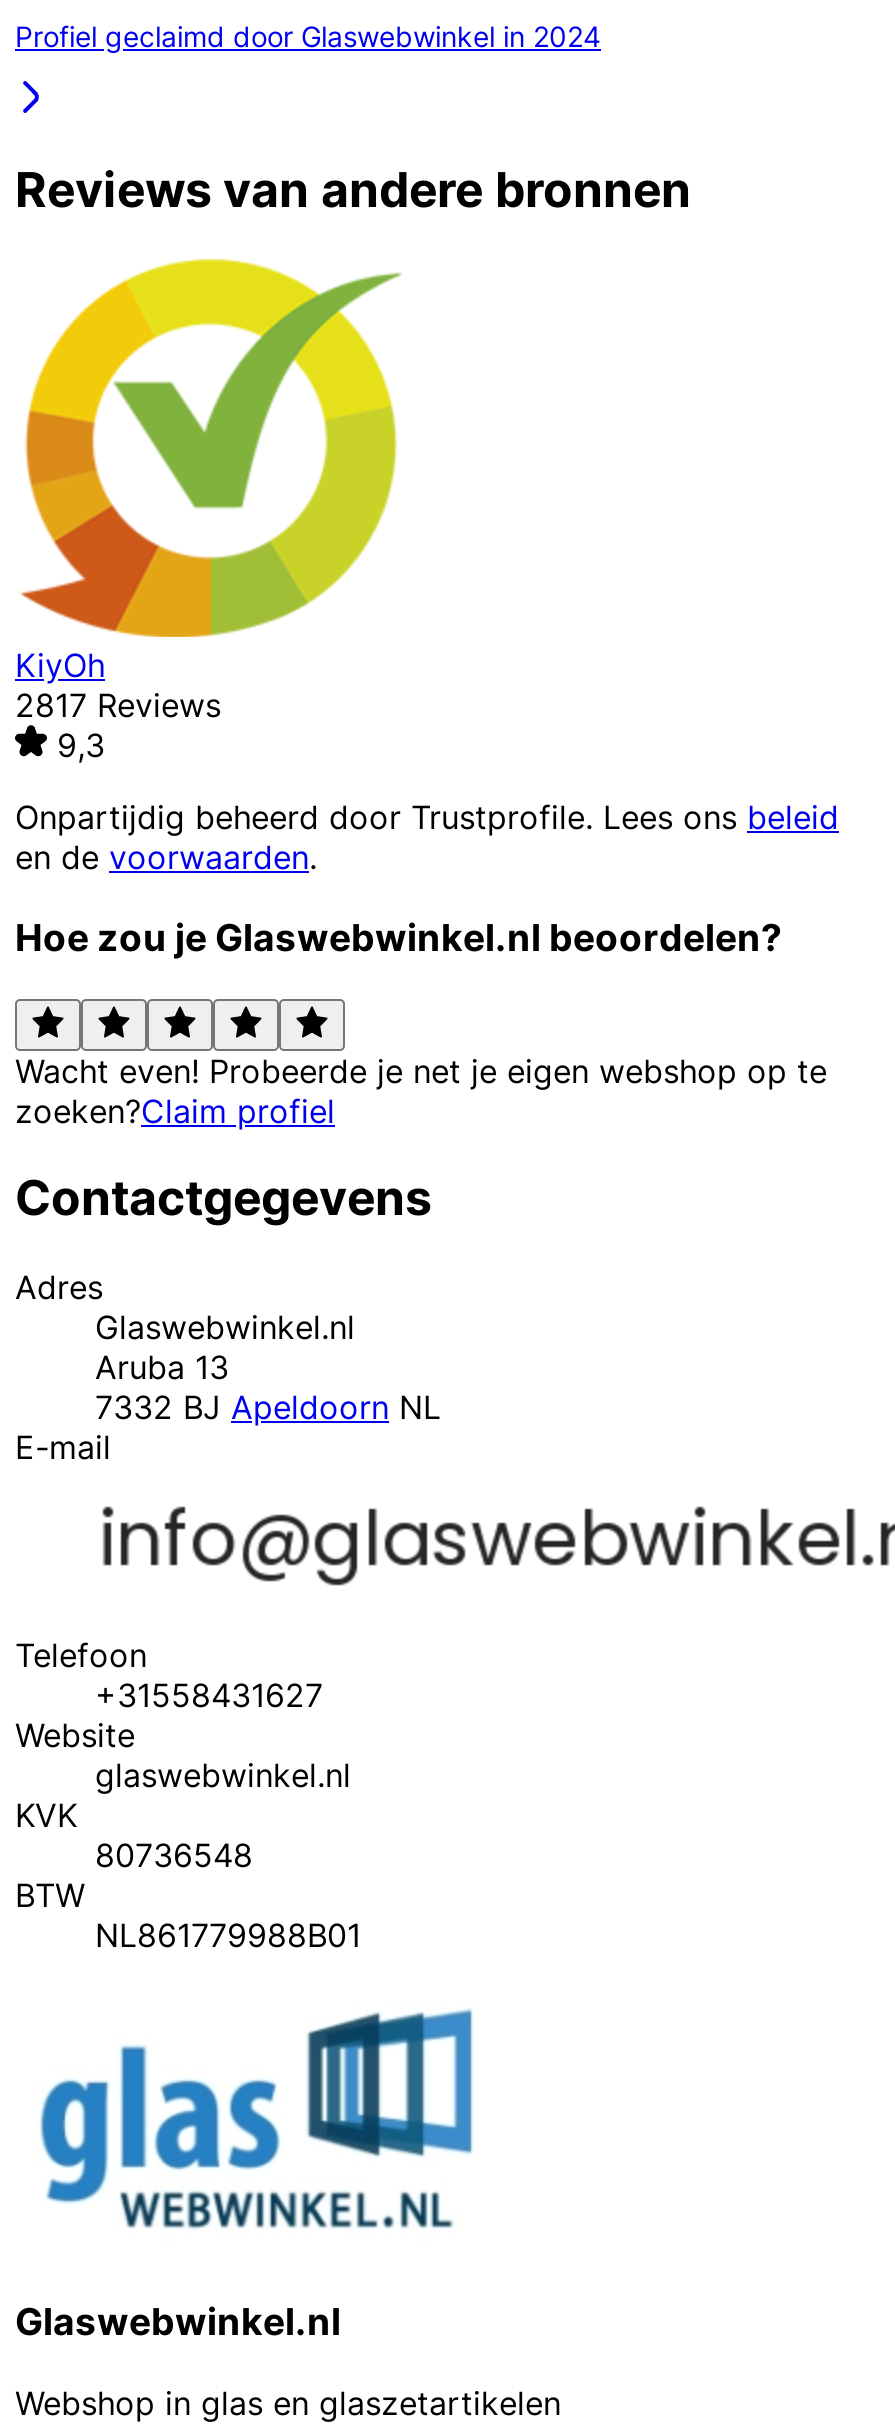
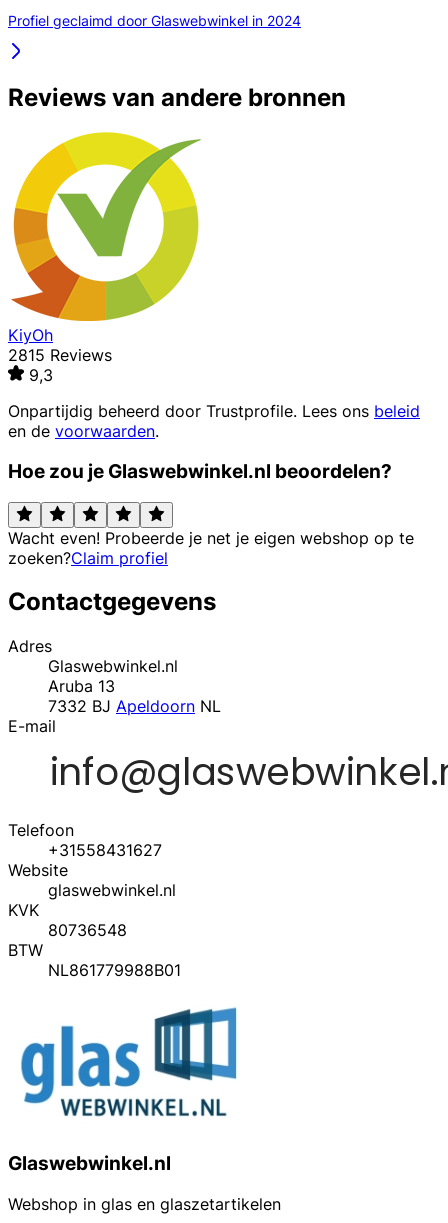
- 2817 Reviews
+ 2815 Reviews
